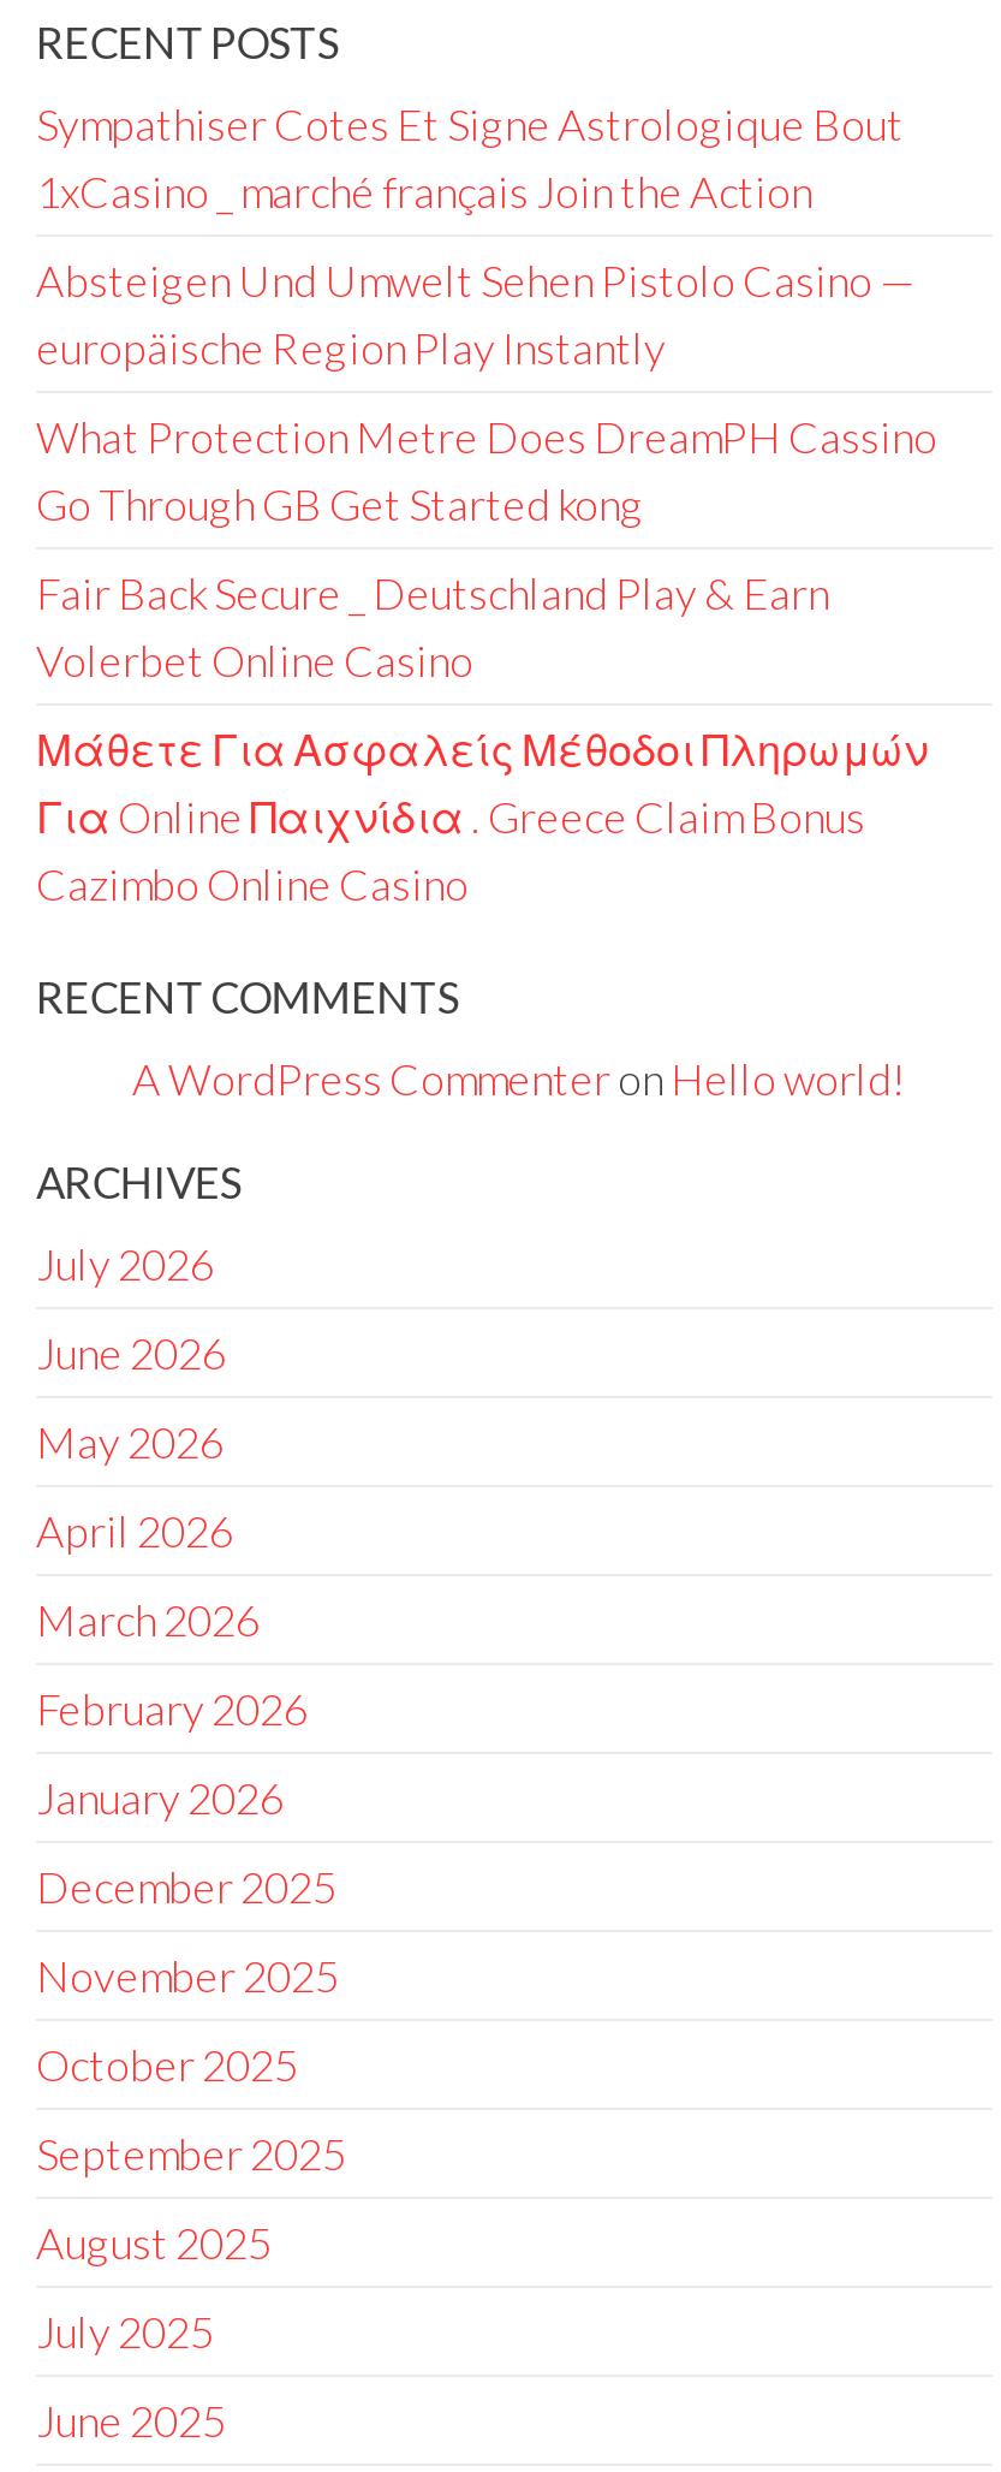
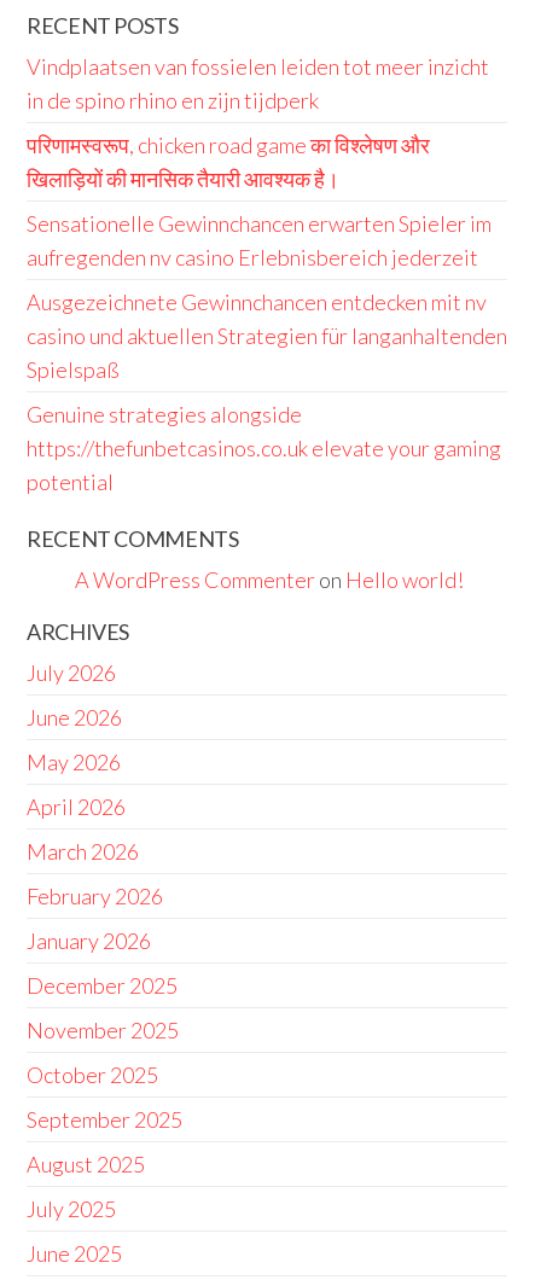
- Sympathiser Cotes Et Signe Astrologique Bout
- 1xCasino _ marché français Join the Action
+ Vindplaatsen van fossielen leiden tot meer inzicht
+ in de spino rhino en zijn tijdperk

- Absteigen Und Umwelt Sehen Pistolo Casino —
- europäische Region Play Instantly
+ परिणामस्वरूप, chicken road game का विश्लेषण और
+ खिलाड़ियों की मानसिक तैयारी आवश्यक है।

- What Protection Metre Does DreamPH Cassino
- Go Through GB Get Started kong
+ Sensationelle Gewinnchancen erwarten Spieler im
+ aufregenden nv casino Erlebnisbereich jederzeit

- Fair Back Secure _ Deutschland Play & Earn
- Volerbet Online Casino
+ Ausgezeichnete Gewinnchancen entdecken mit nv
+ casino und aktuellen Strategien für langanhaltenden
+ Spielspaß

- Μάθετε Για Ασφαλείς Μέθοδοι Πληρωμών
- Για Online Παιχνίδια . Greece Claim Bonus
- Cazimbo Online Casino
+ Genuine strategies alongside
+ https://thefunbetcasinos.co.uk elevate your gaming
+ potential
